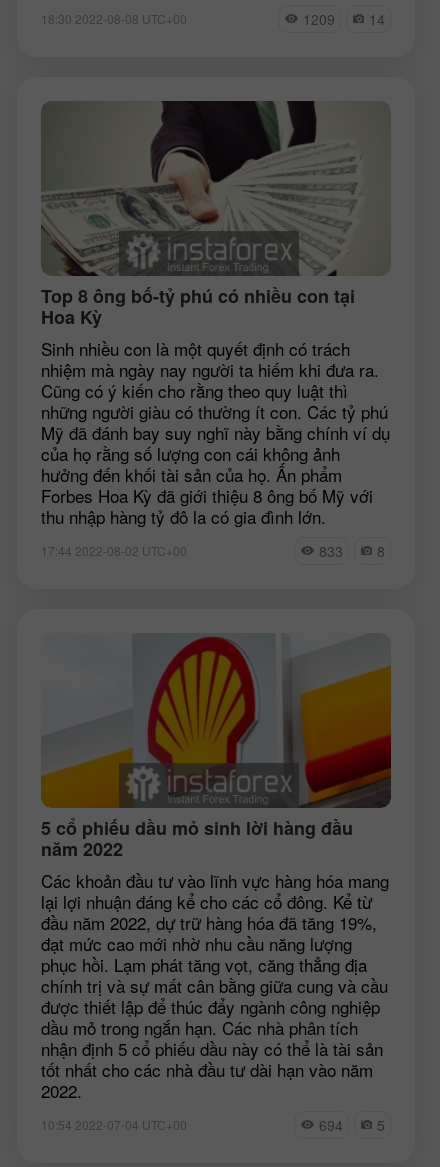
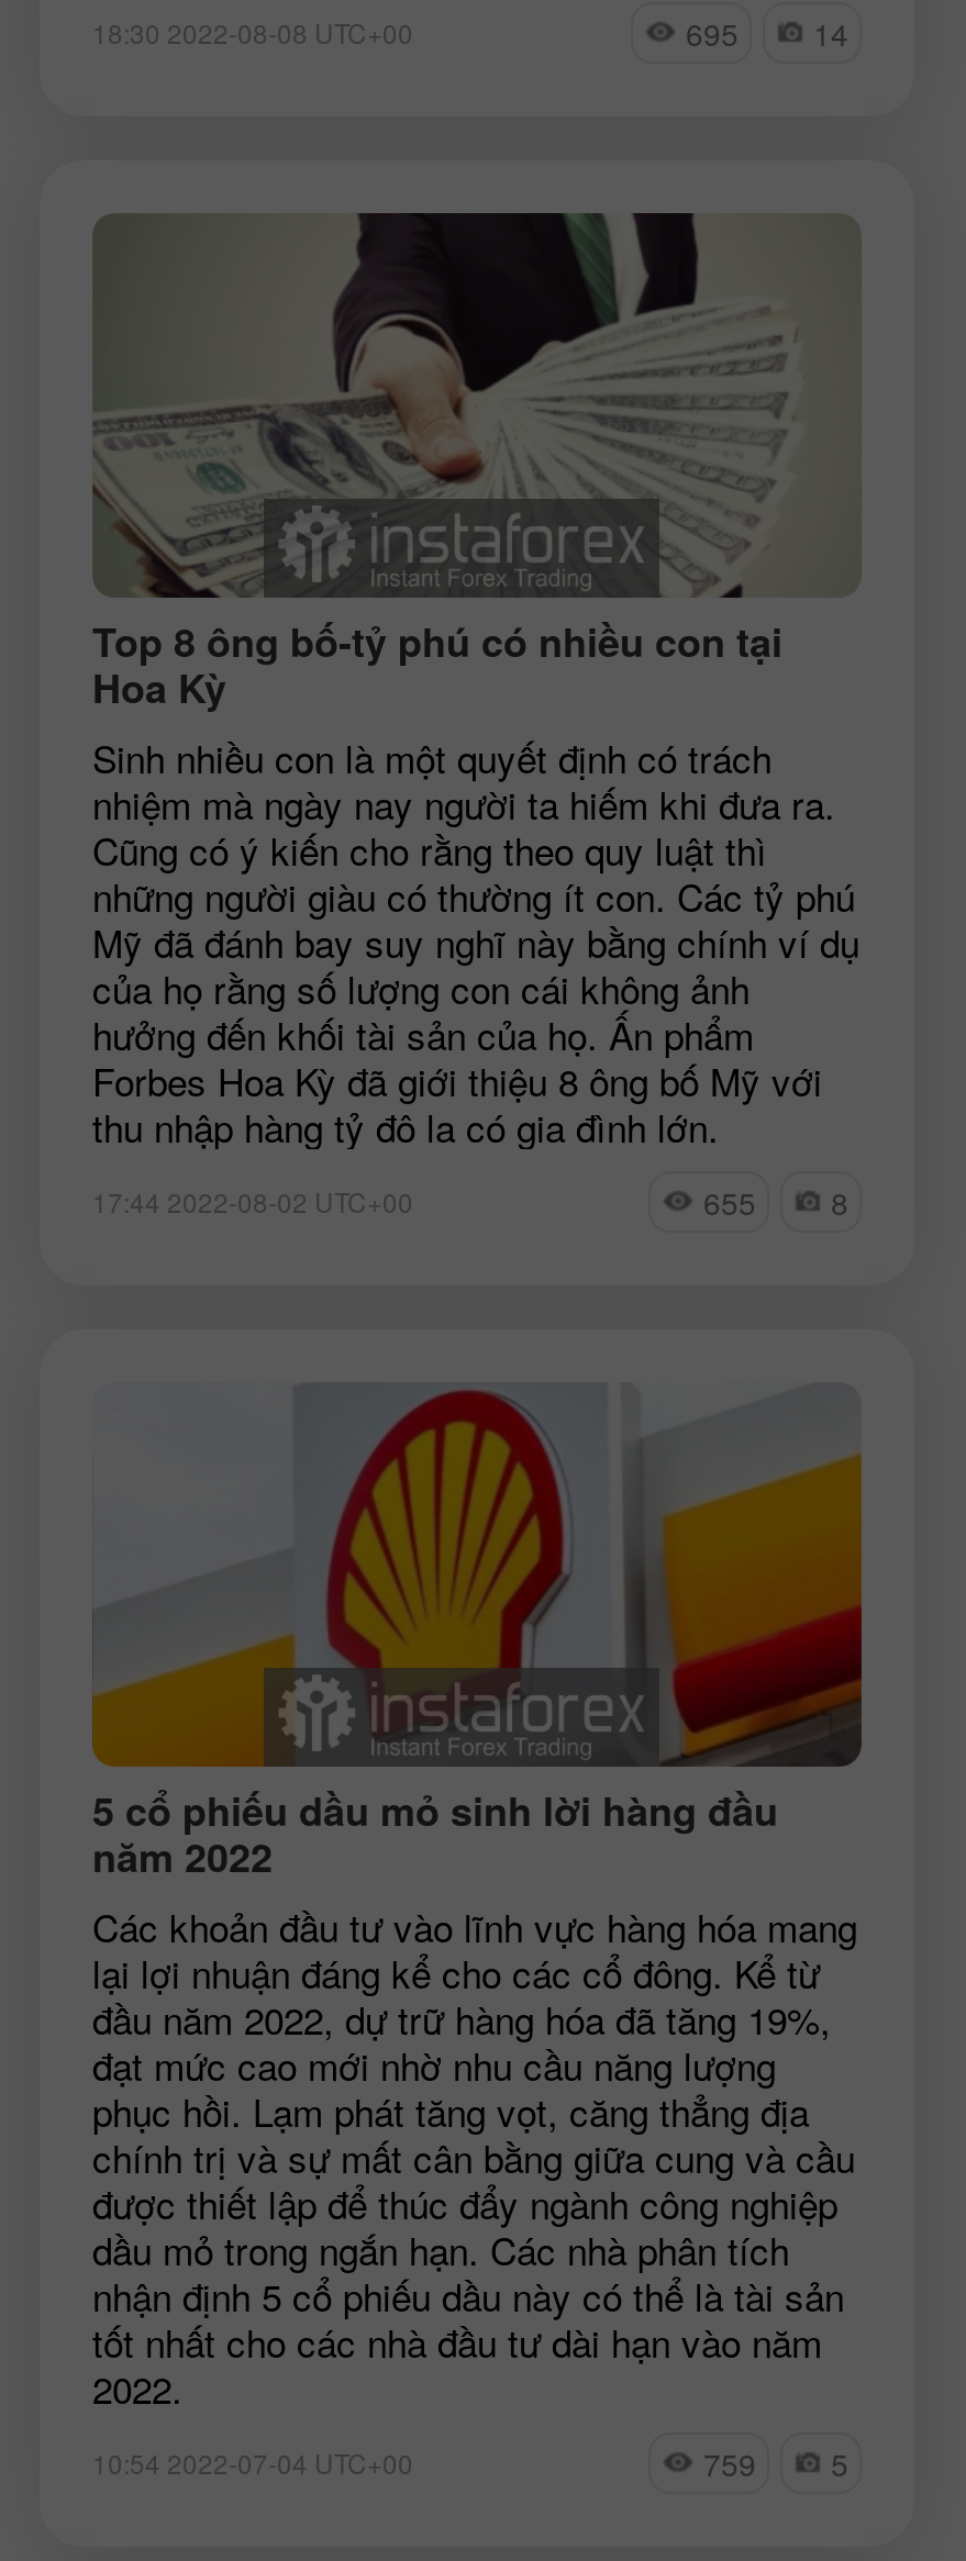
- 1209 14
+ 695 14

- 833 8
+ 655 8

- 694 5
+ 759 5
